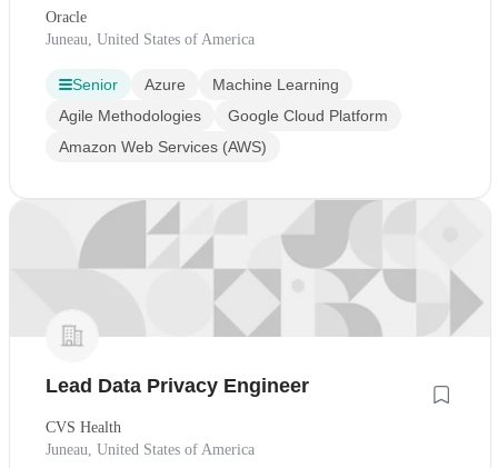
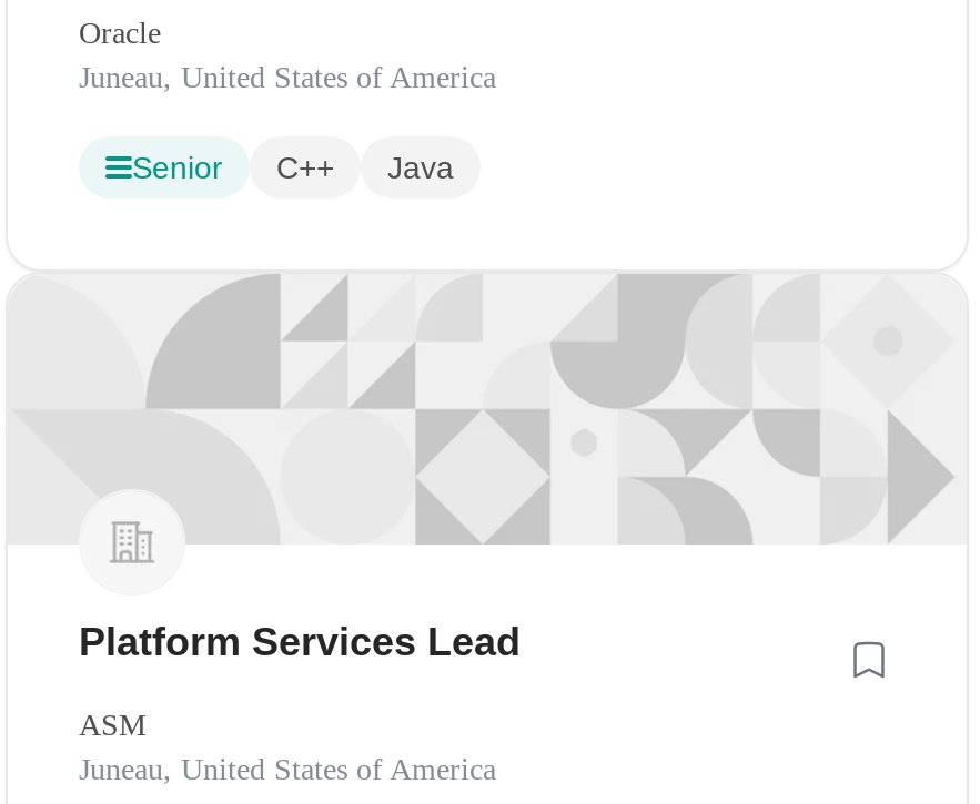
- Azure
- Machine Learning
- Agile Methodologies
- Google Cloud Platform
- Amazon Web Services (AWS)
+ C++
+ Java

- Lead Data Privacy Engineer
- CVS Health
+ Platform Services Lead
+ ASM
